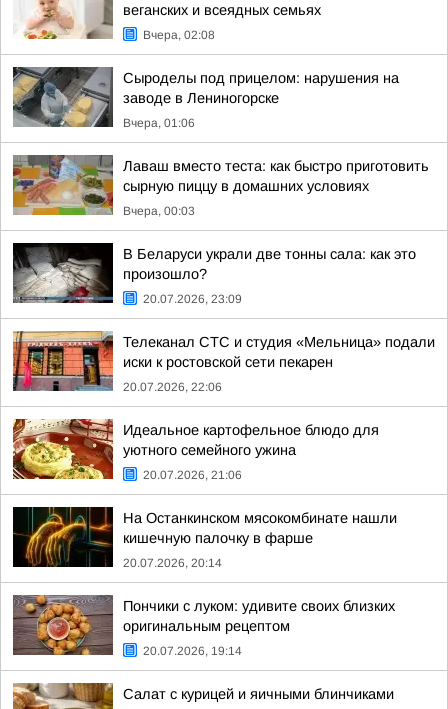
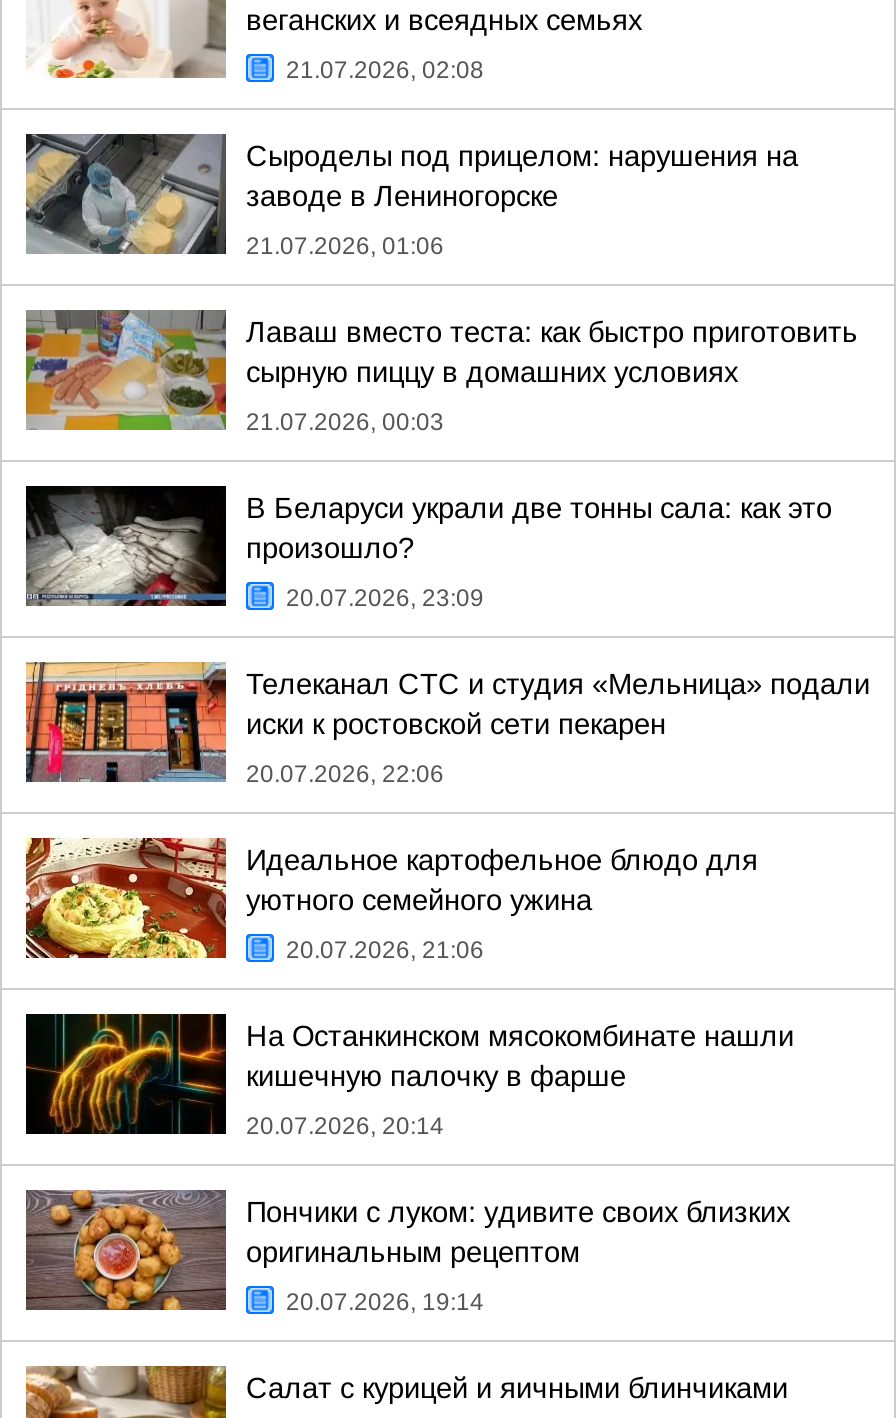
- Вчера, 02:08
+ 21.07.2026, 02:08

- Вчера, 01:06
+ 21.07.2026, 01:06

- Вчера, 00:03
+ 21.07.2026, 00:03
